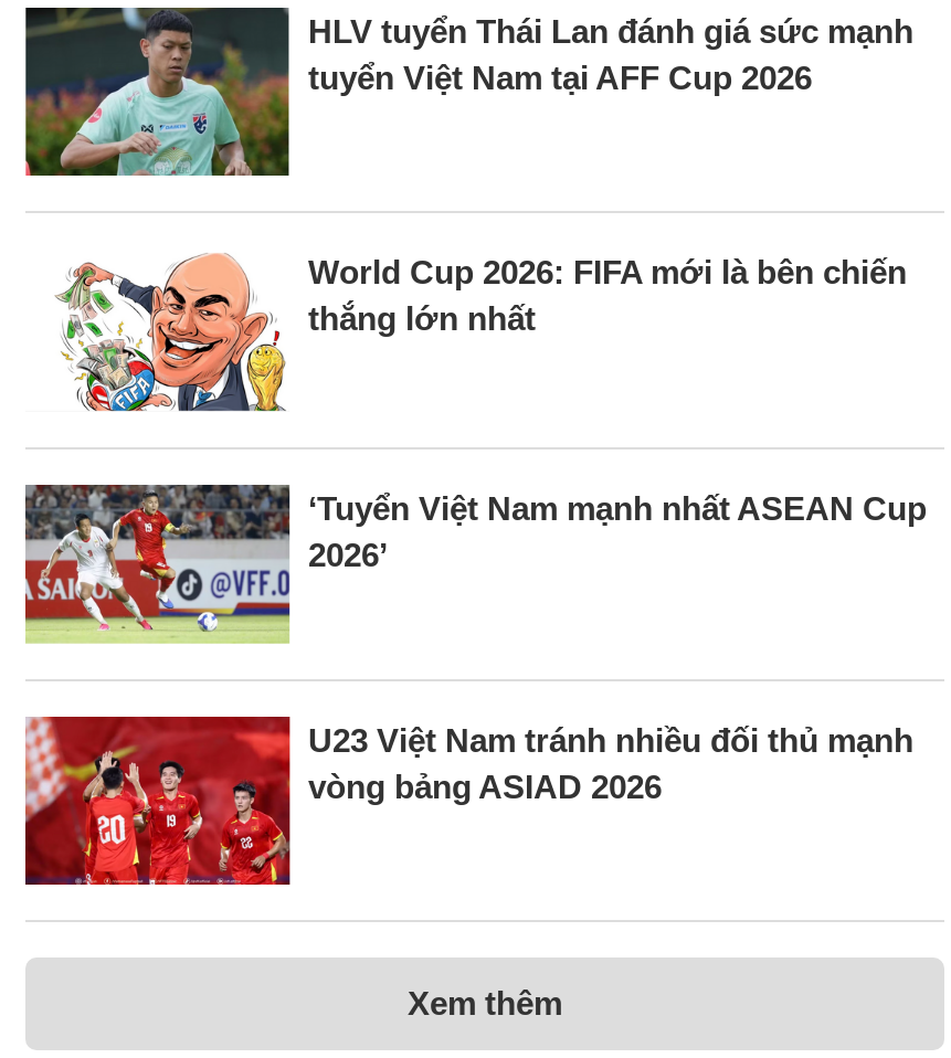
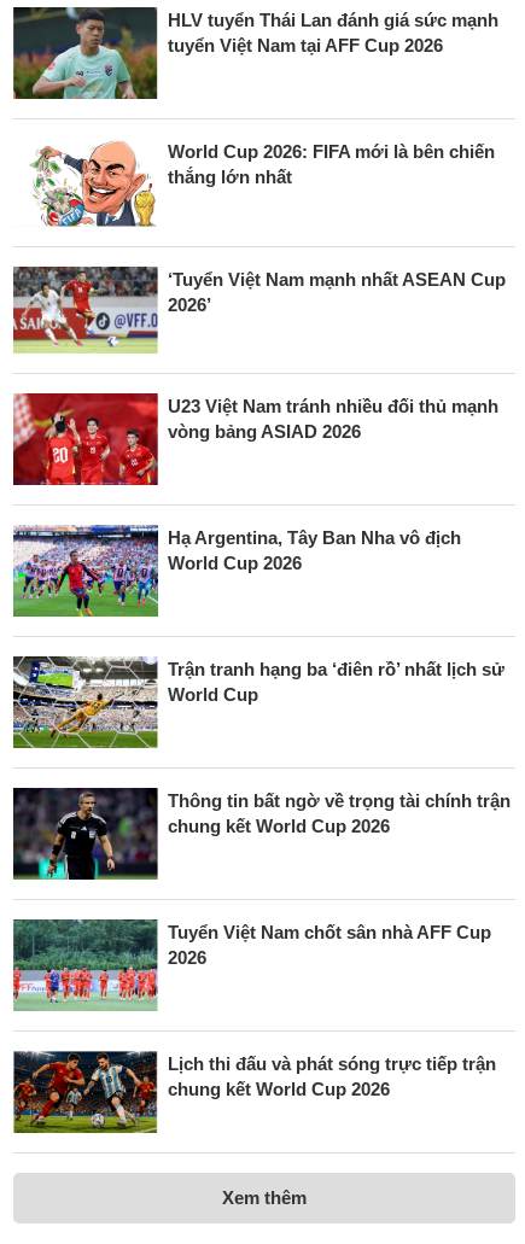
+ [image]
+ Hạ Argentina, Tây Ban Nha vô địch
+ World Cup 2026

+ [image]
+ Trận tranh hạng ba ‘điên rồ’ nhất lịch sử
+ World Cup

+ [image]
+ Thông tin bất ngờ về trọng tài chính trận
+ chung kết World Cup 2026

+ [image]
+ Tuyển Việt Nam chốt sân nhà AFF Cup
+ 2026

+ [image]
+ Lịch thi đấu và phát sóng trực tiếp trận
+ chung kết World Cup 2026
